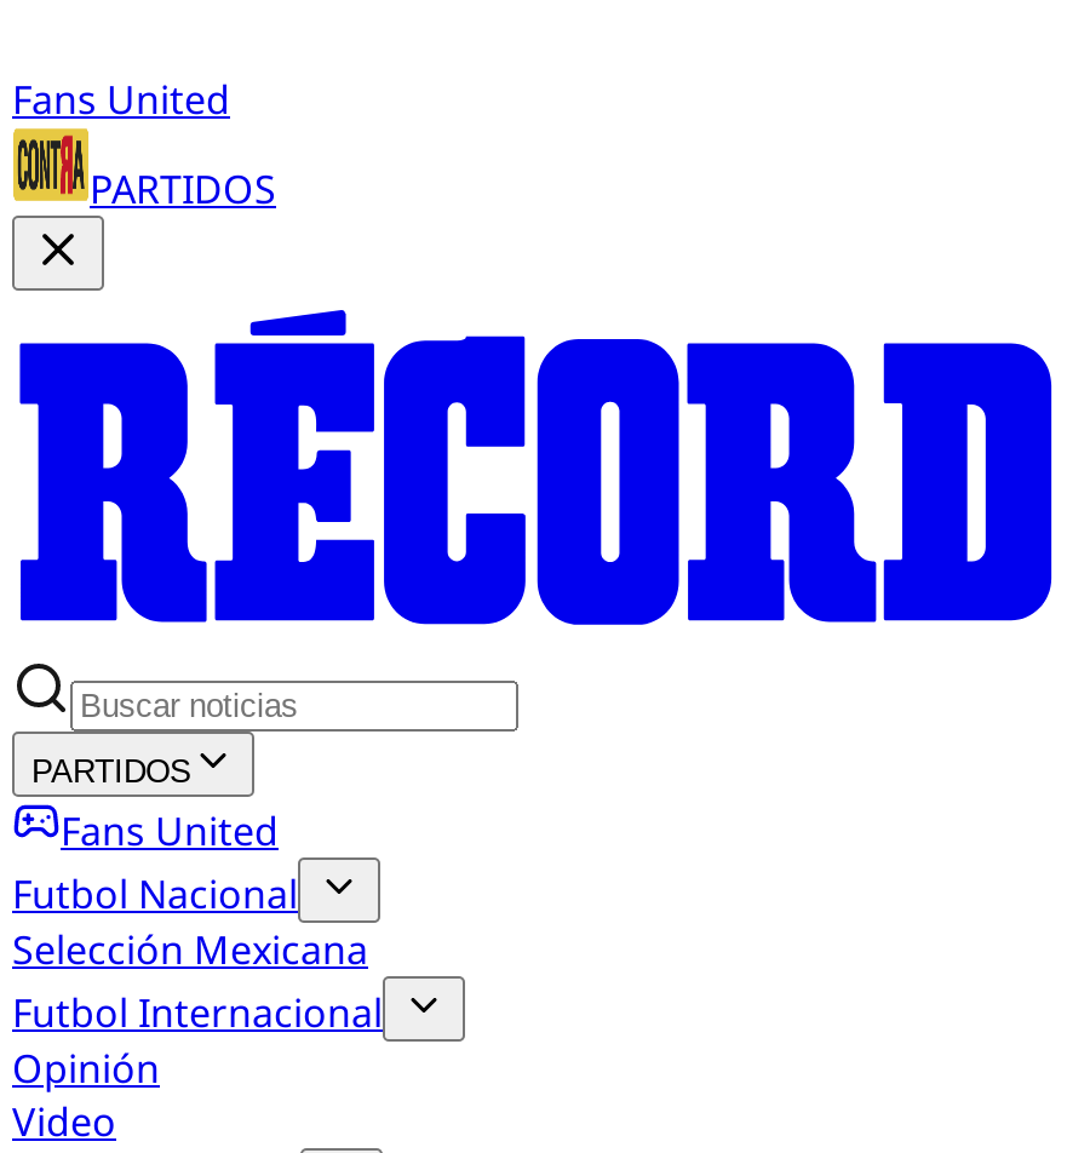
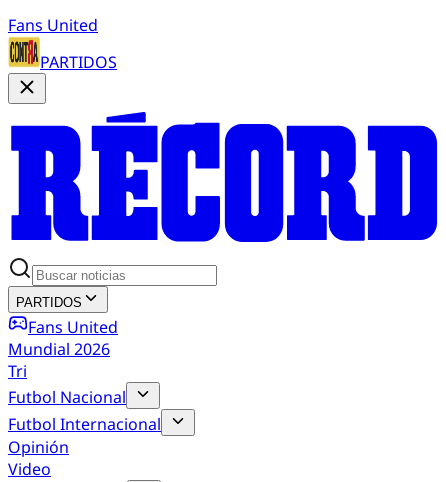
+ Mundial 2026
+ Tri

moved down: Futbol Nacional

- Selección Mexicana
